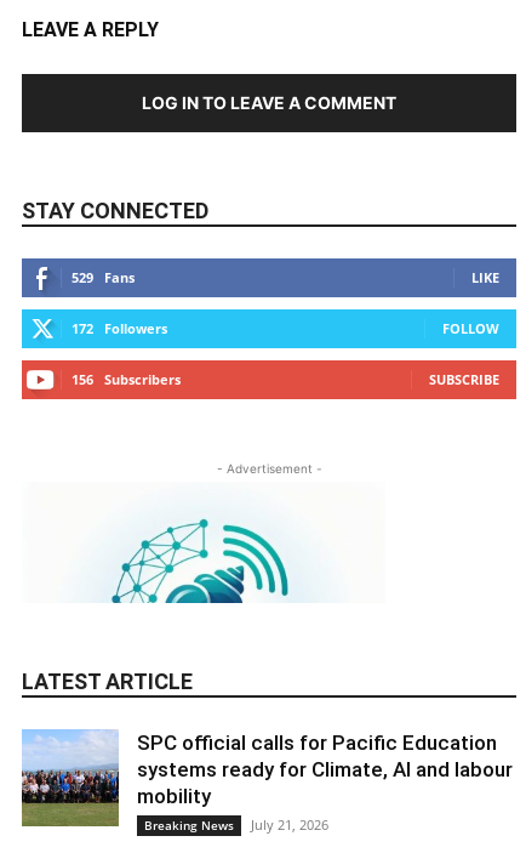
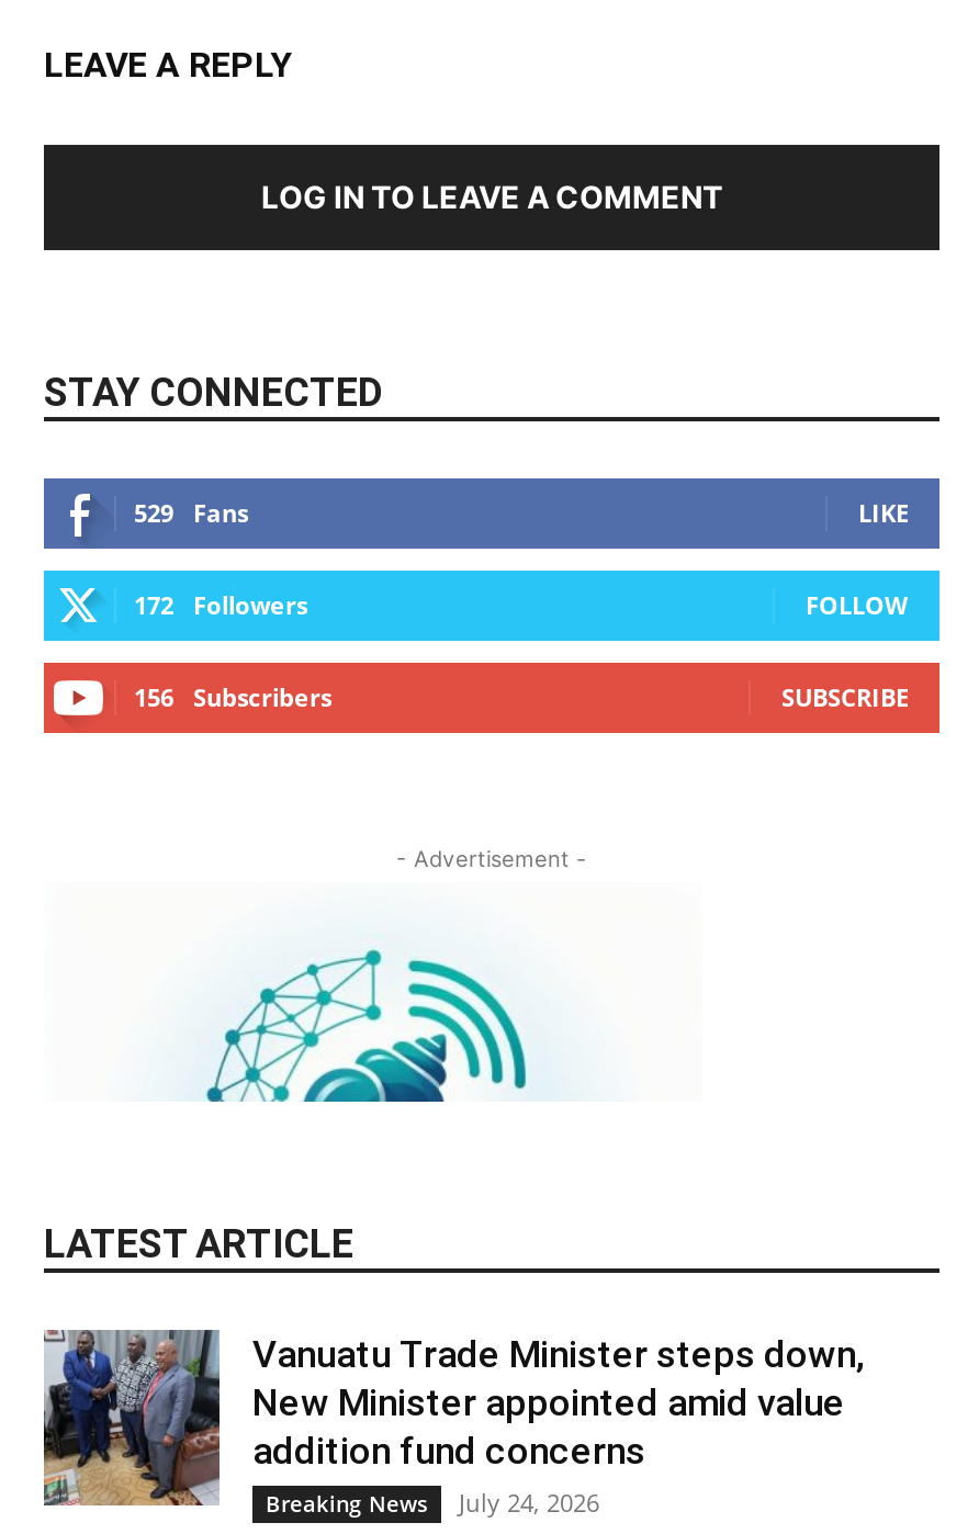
- [image]
- SPC official calls for Pacific Education
- systems ready for Climate, AI and labour
- mobility
+ [image]
+ Vanuatu Trade Minister steps down,
+ New Minister appointed amid value
+ addition fund concerns

- Breaking News July 21, 2026
+ Breaking News July 24, 2026
